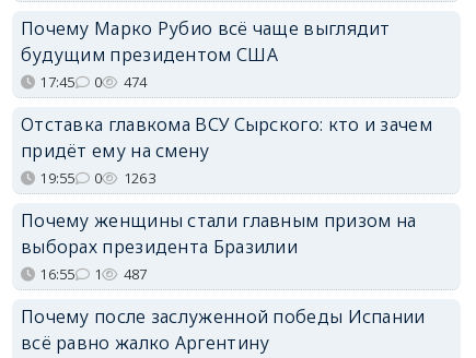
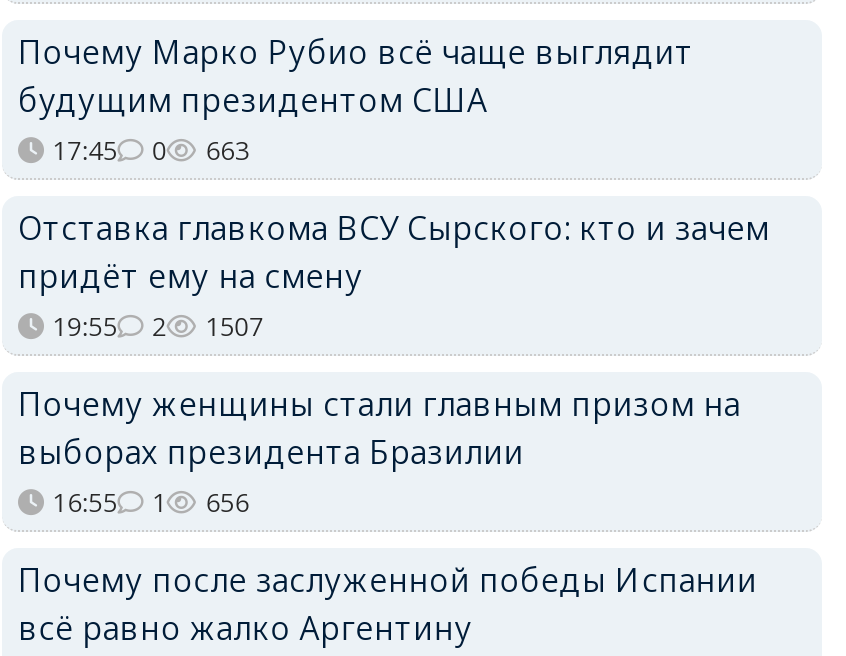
- 17:45 0 474
+ 17:45 0 663

- 0
+ 2

- 1263
+ 1507

- 16:55 1 487
+ 16:55 1 656
